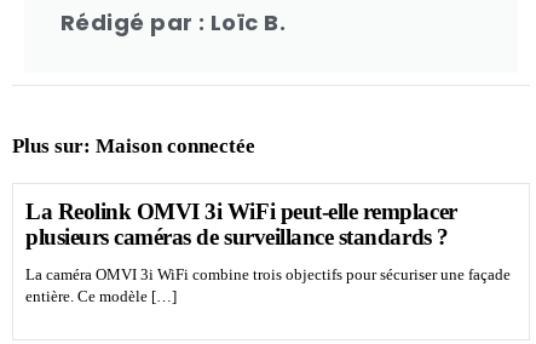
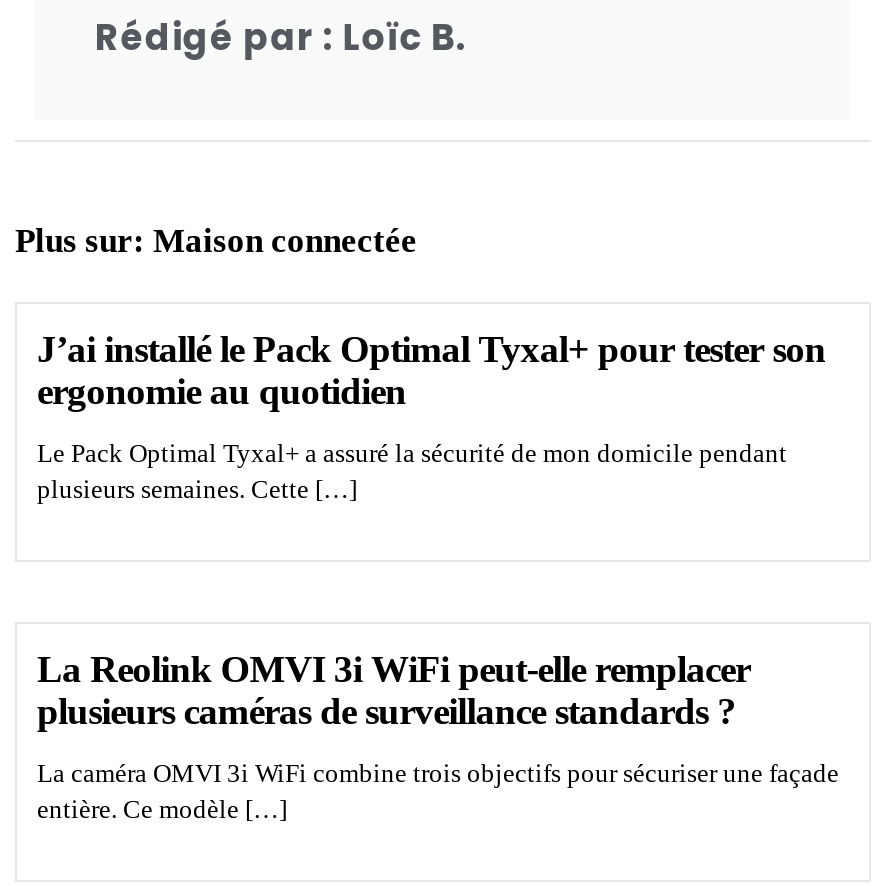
+ J’ai installé le Pack Optimal Tyxal+ pour tester son
+ ergonomie au quotidien
+ Le Pack Optimal Tyxal+ a assuré la sécurité de mon domicile pendant
+ plusieurs semaines. Cette […]
